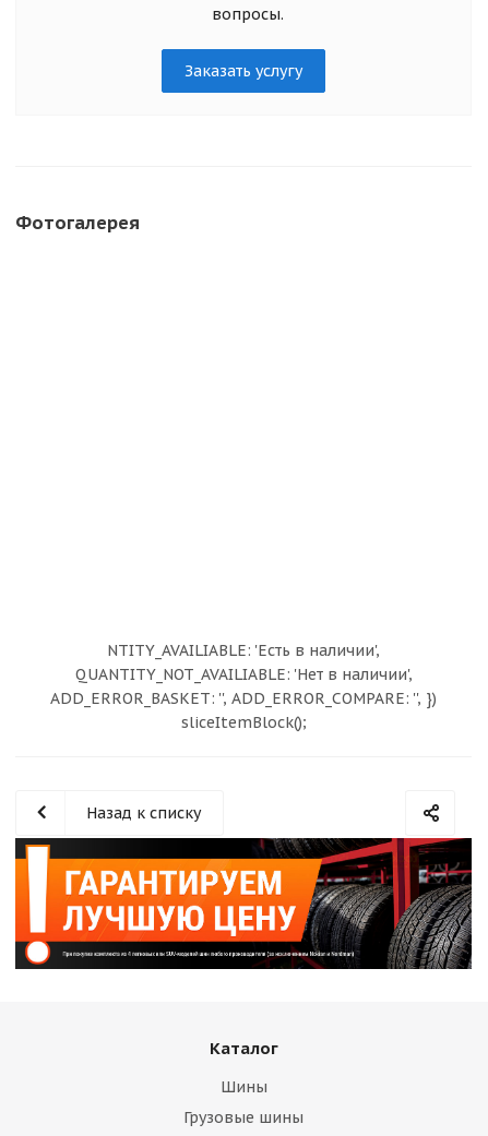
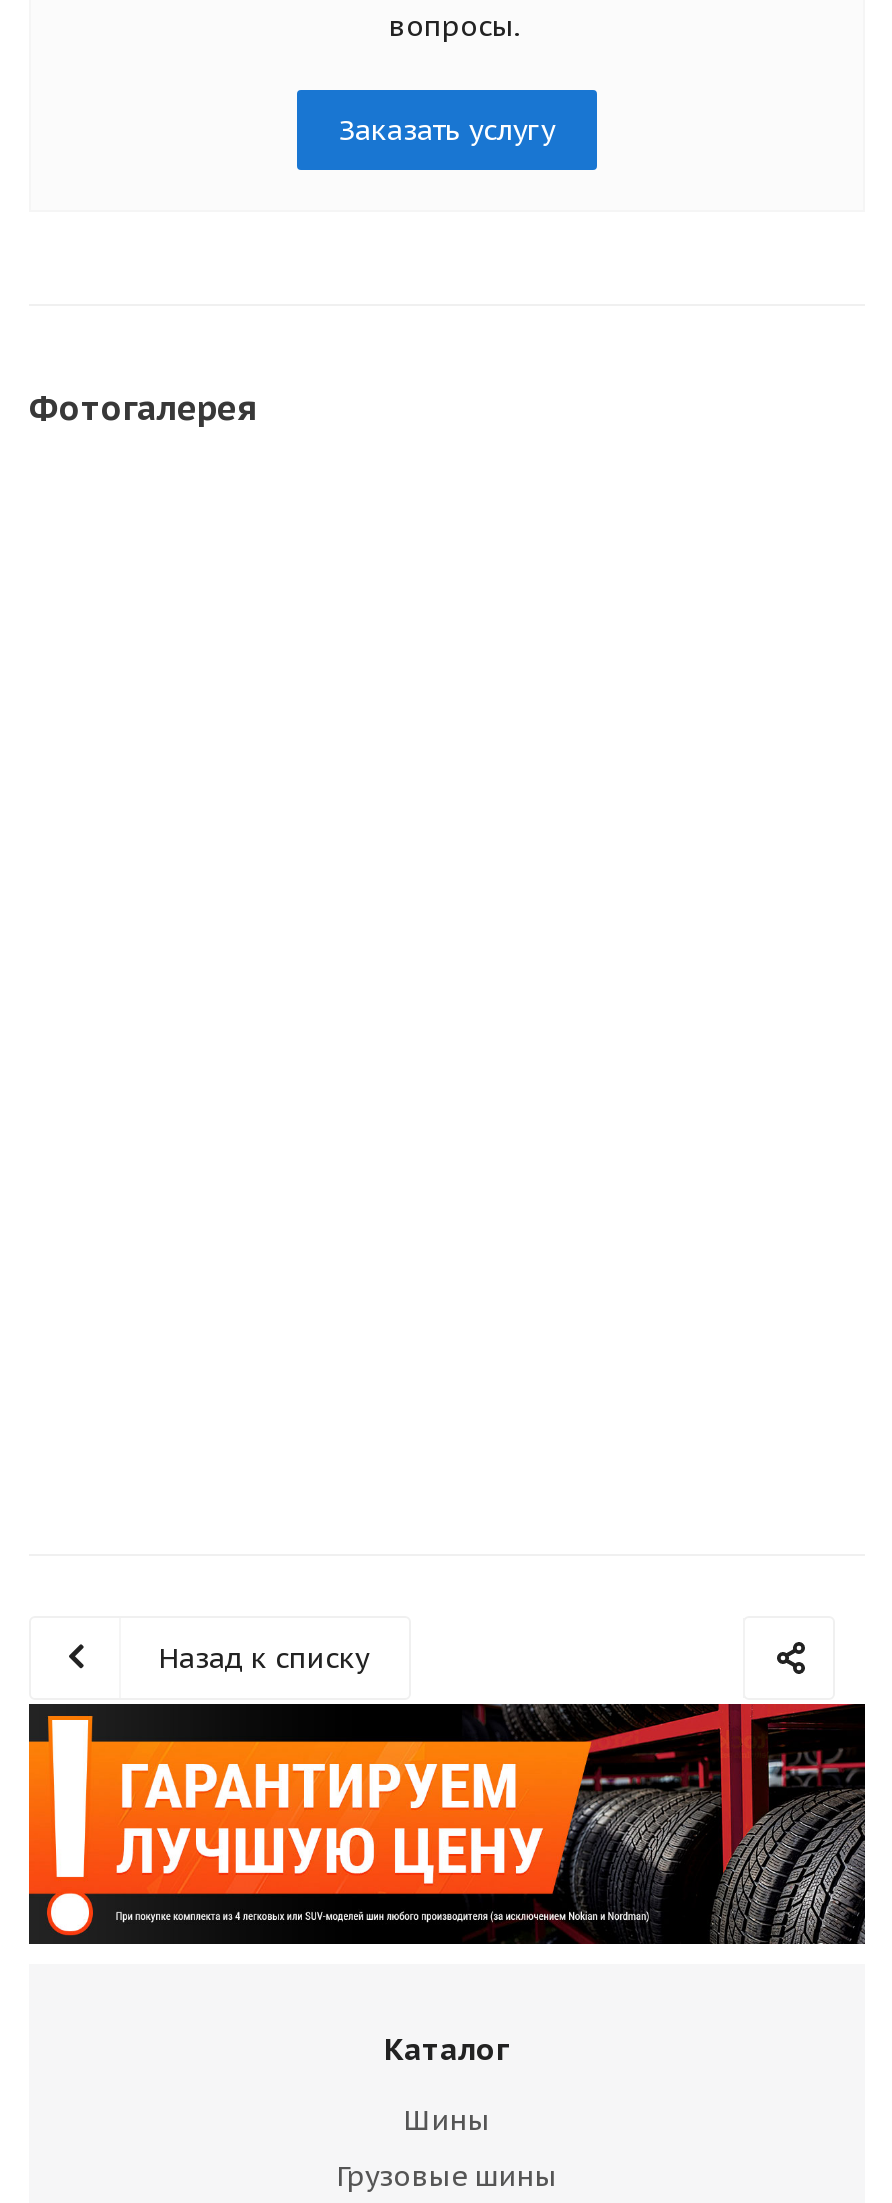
- NTITY_AVAILIABLE: 'Есть в наличии',
- QUANTITY_NOT_AVAILIABLE: 'Нет в наличии',
- ADD_ERROR_BASKET: '', ADD_ERROR_COMPARE: '', })
- sliceItemBlock();

moved down: Назад к списку

moved down: [image]
